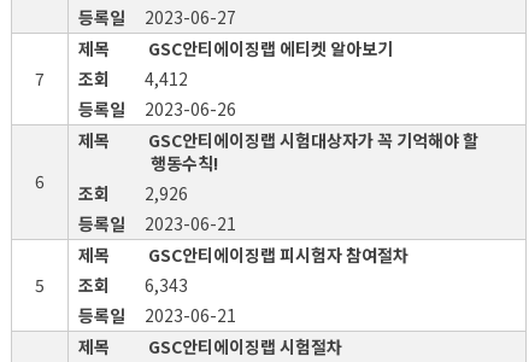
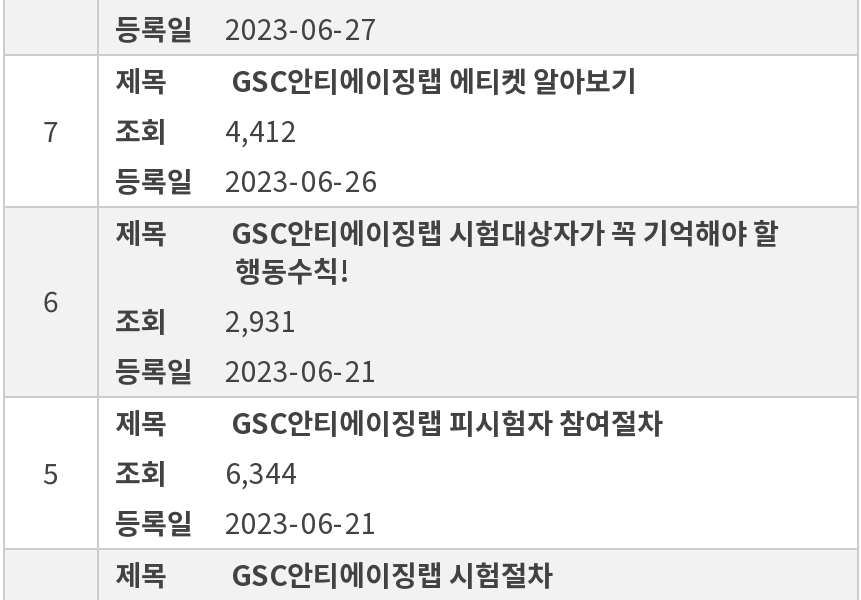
- 2,926
+ 2,931

- 6,343
+ 6,344
